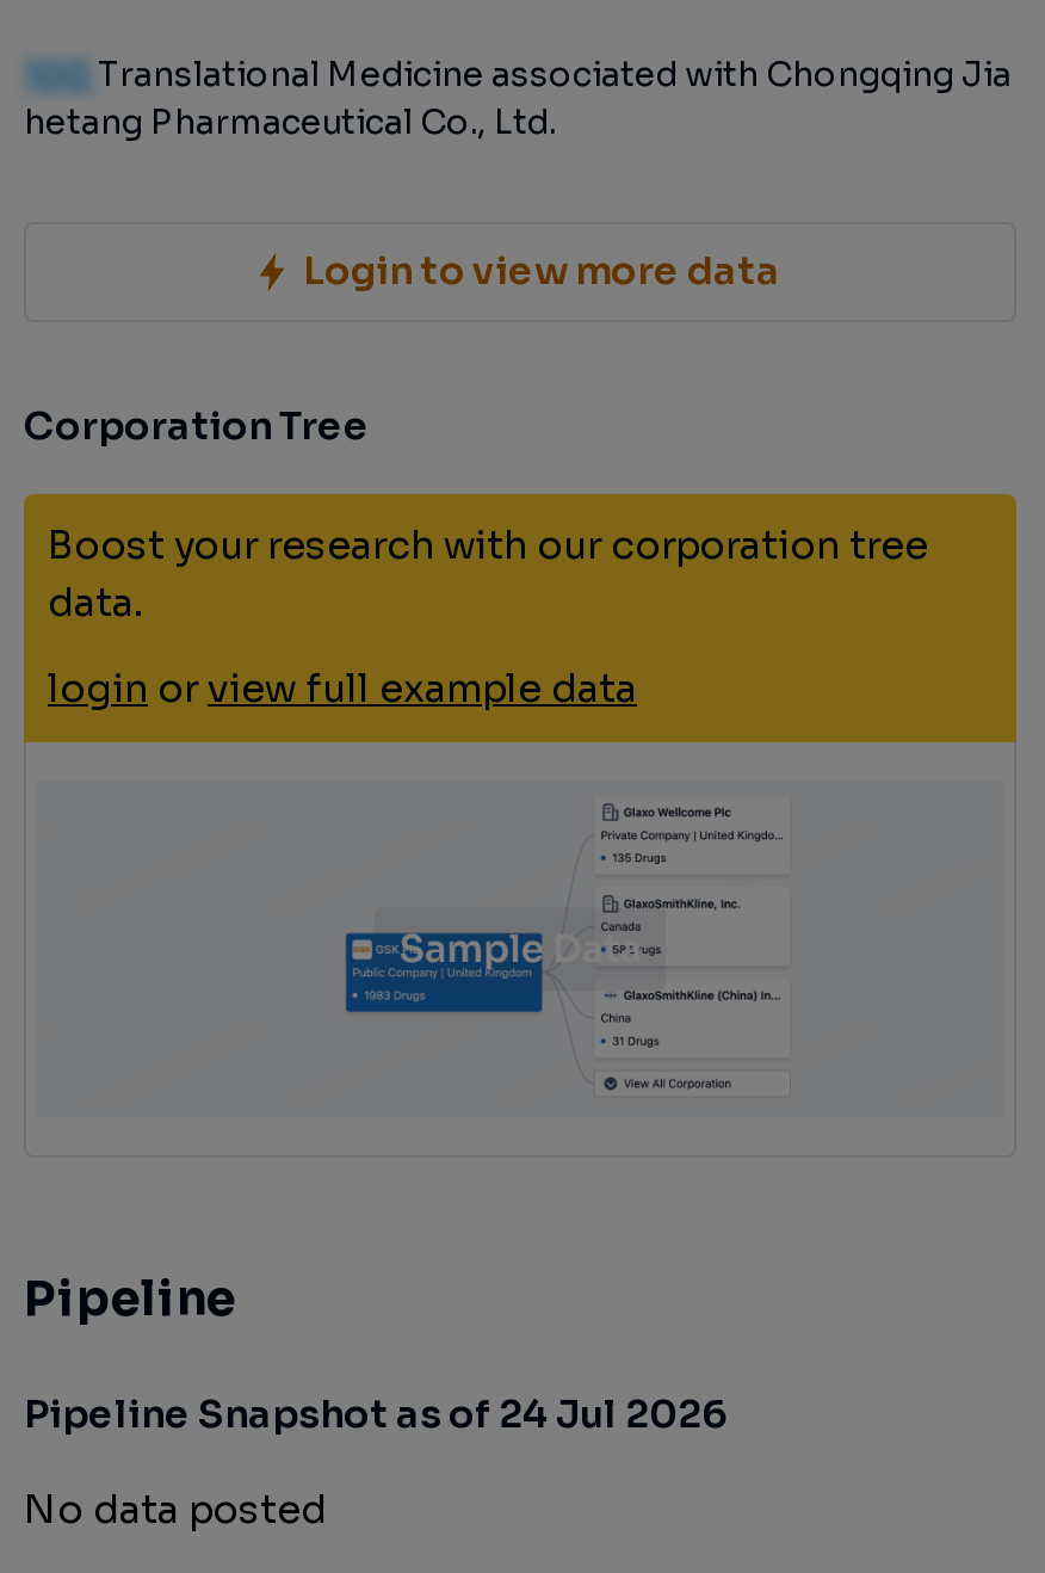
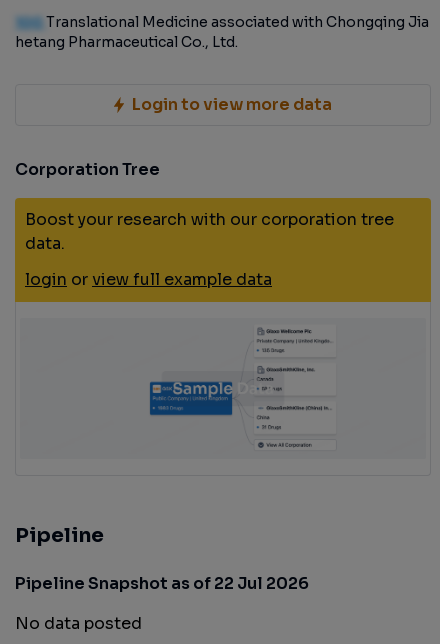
- Pipeline Snapshot as of 24 Jul 2026
+ Pipeline Snapshot as of 22 Jul 2026
